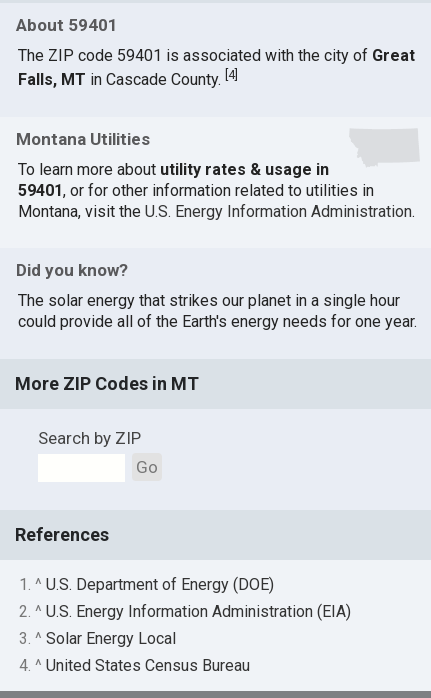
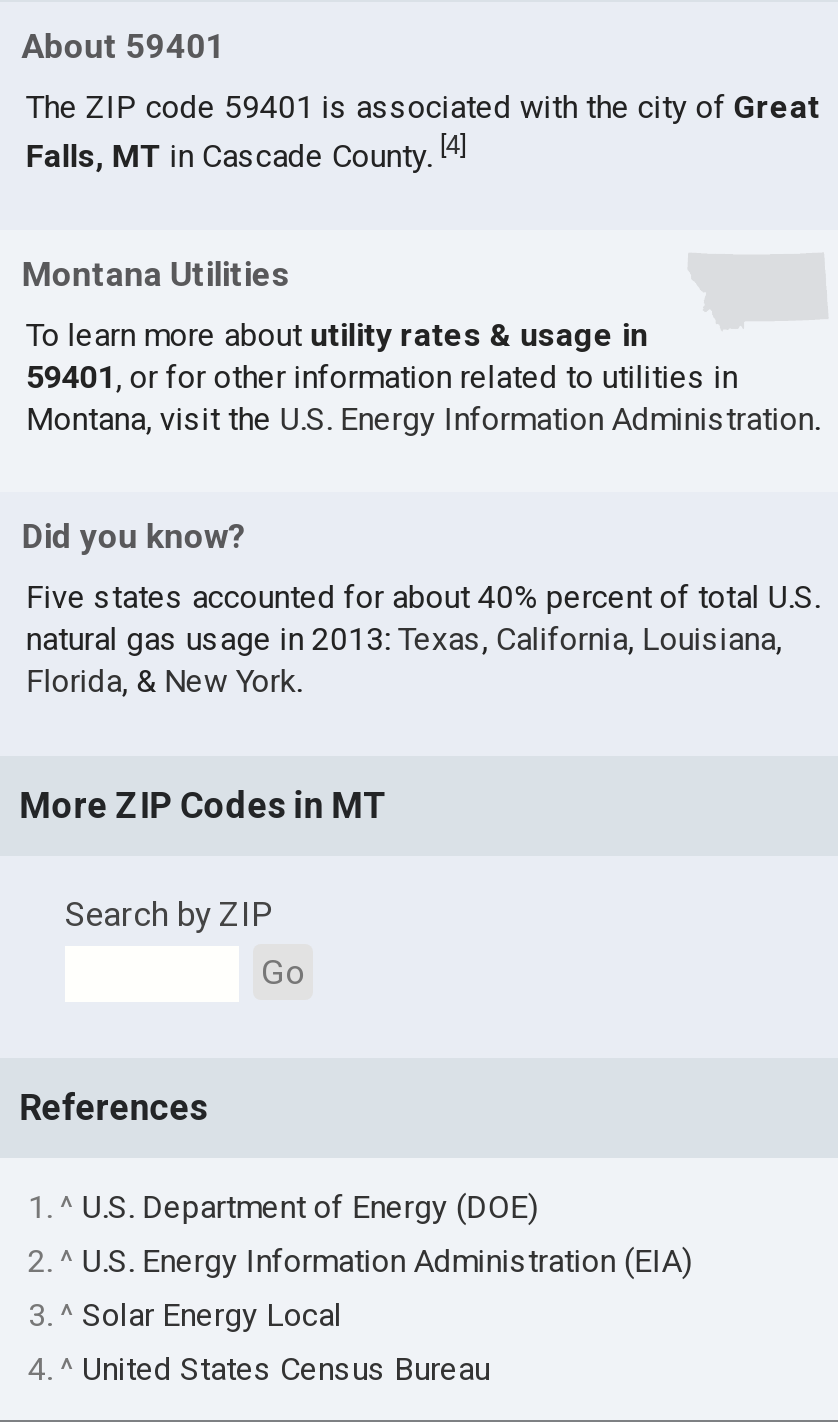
- The solar energy that strikes our planet in a single hour
- could provide all of the Earth's energy needs for one year.
+ Five states accounted for about 40% percent of total U.S.
+ natural gas usage in 2013: Texas, California, Louisiana,
+ Florida, & New York.
